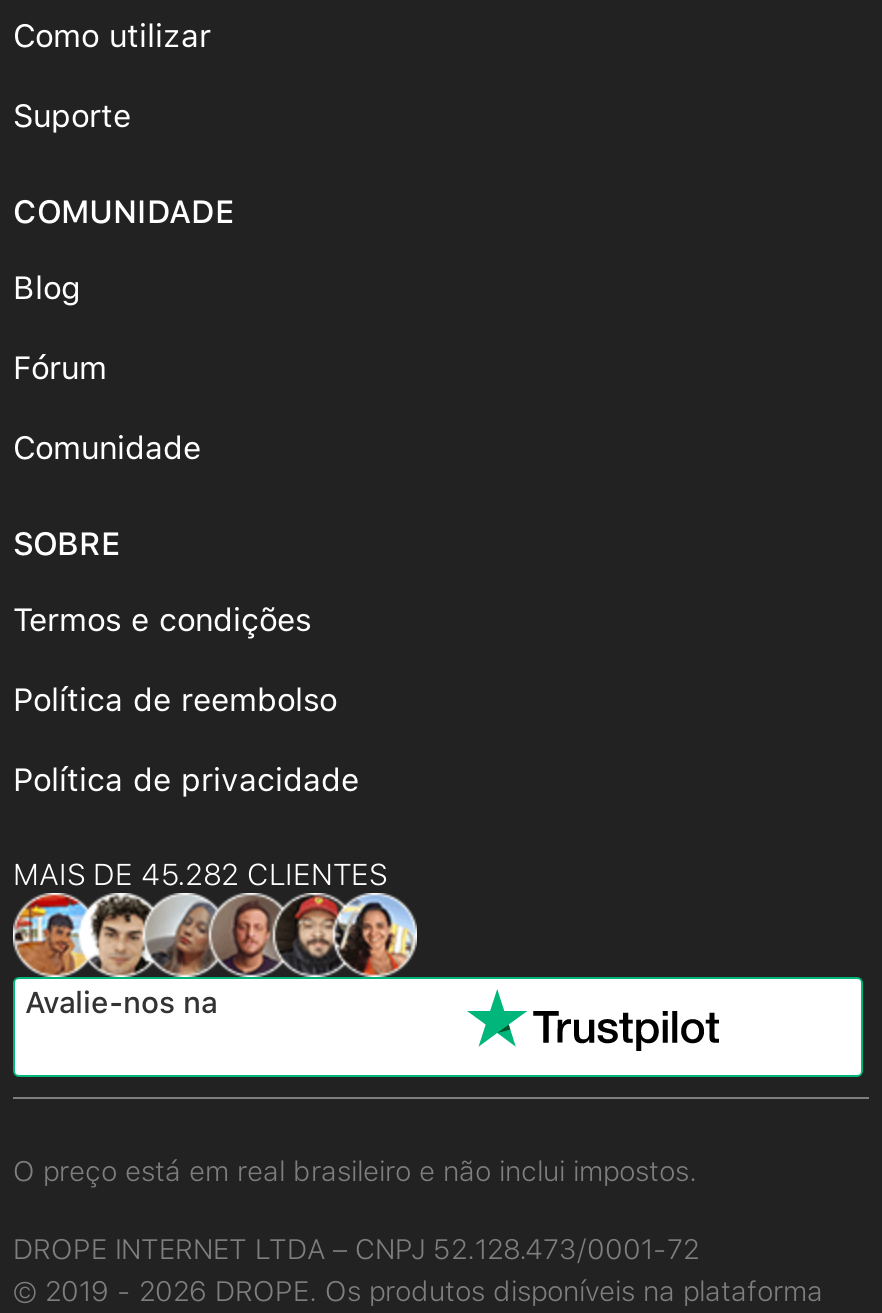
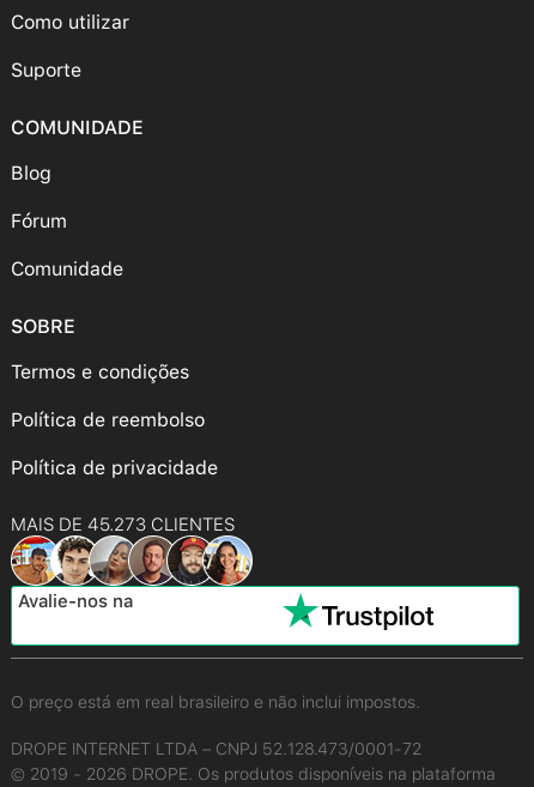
- MAIS DE 45.282 CLIENTES
+ MAIS DE 45.273 CLIENTES
